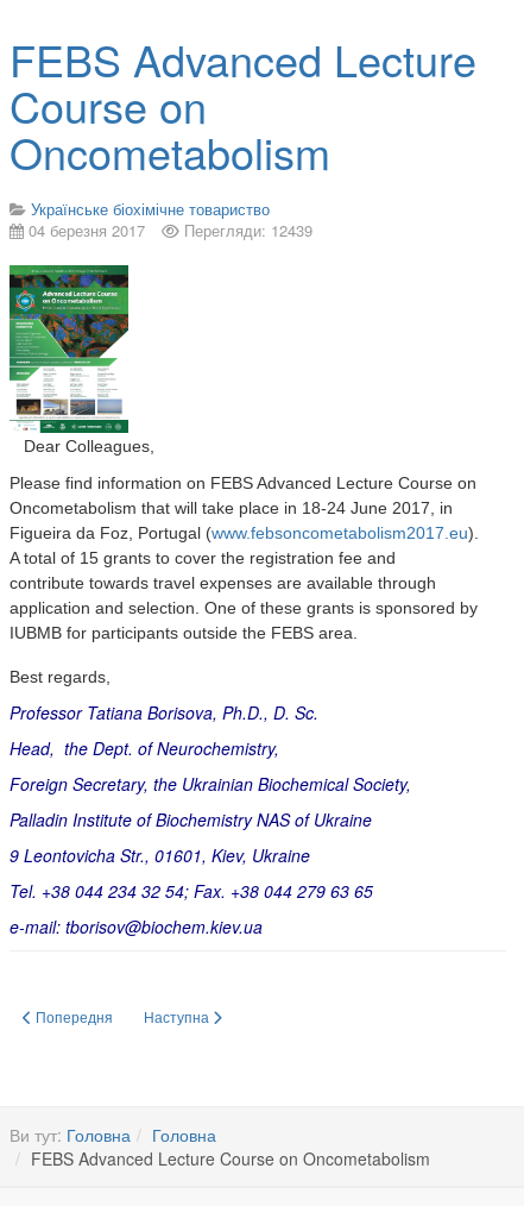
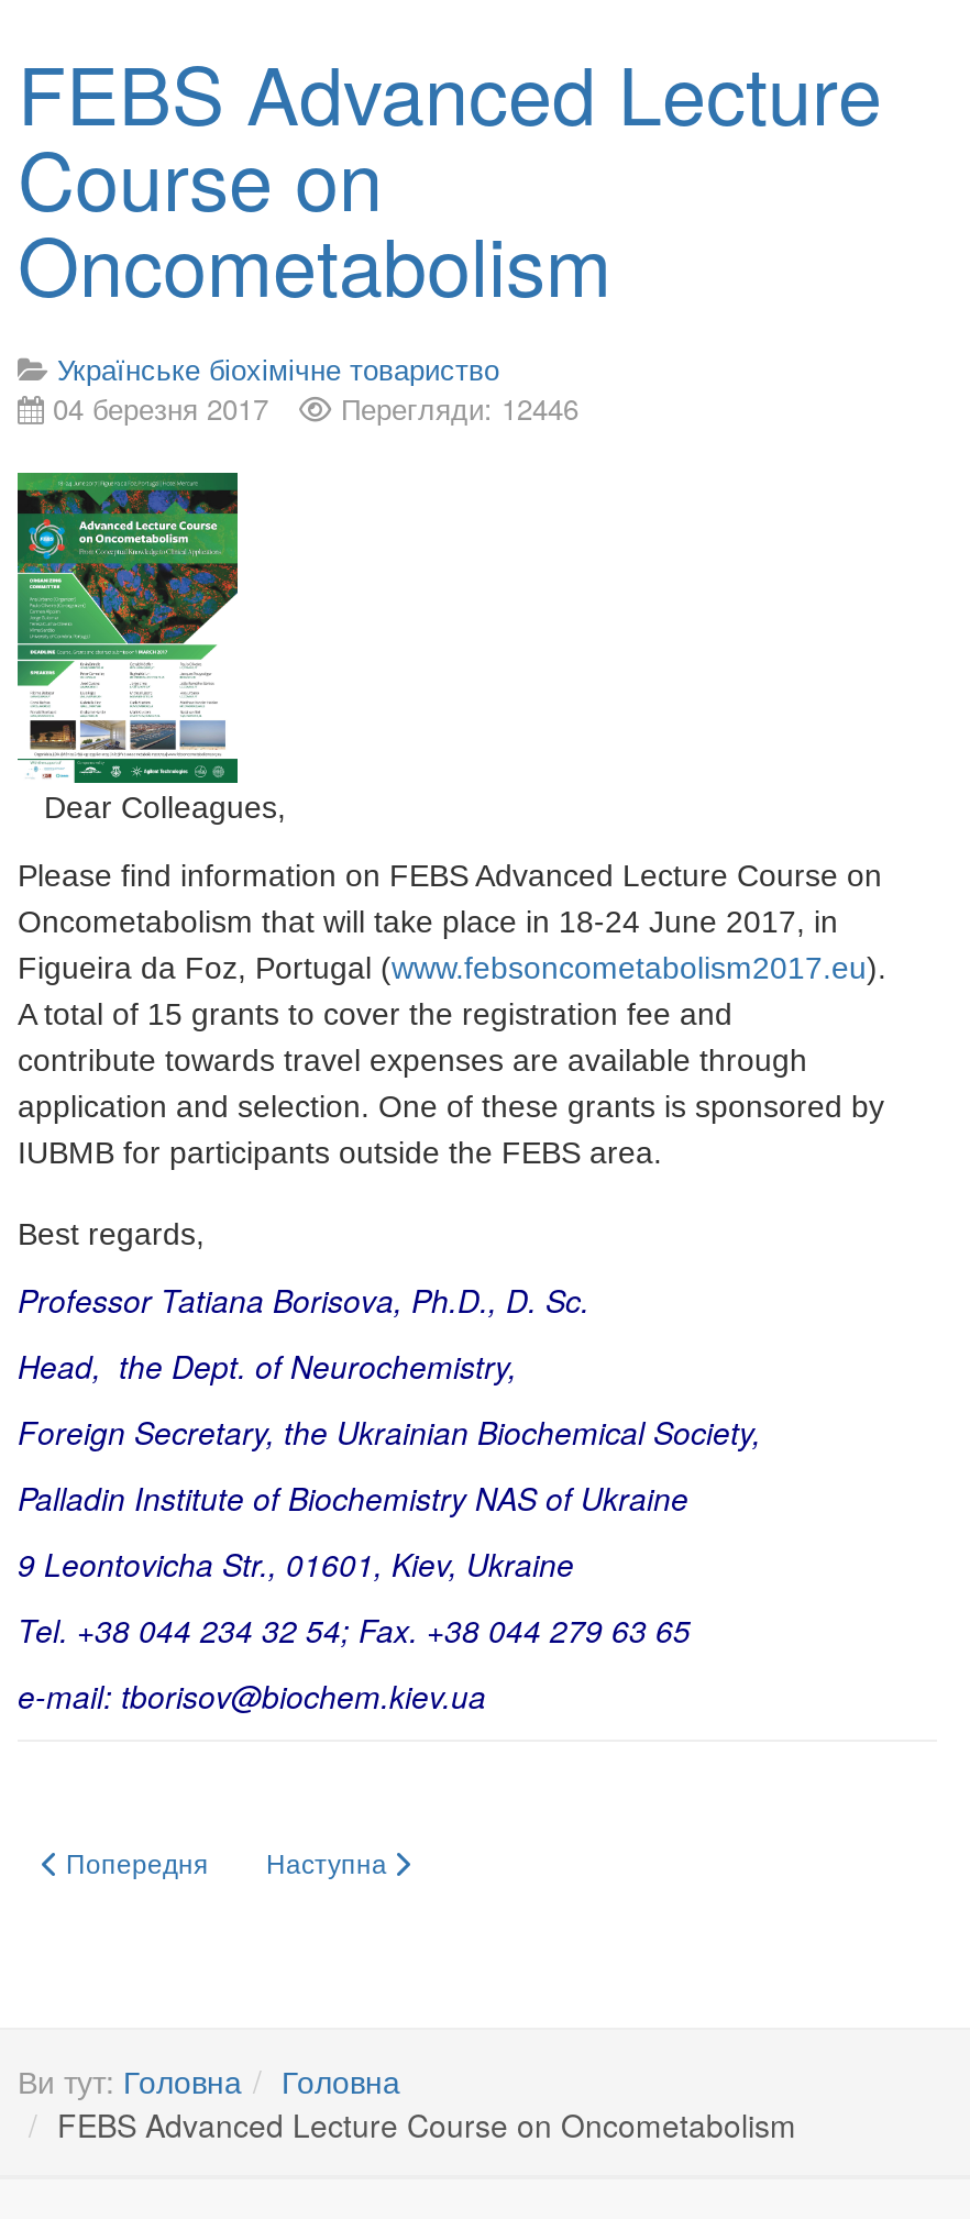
- 04 березня 2017 Перегляди: 12439
+ 04 березня 2017 Перегляди: 12446
